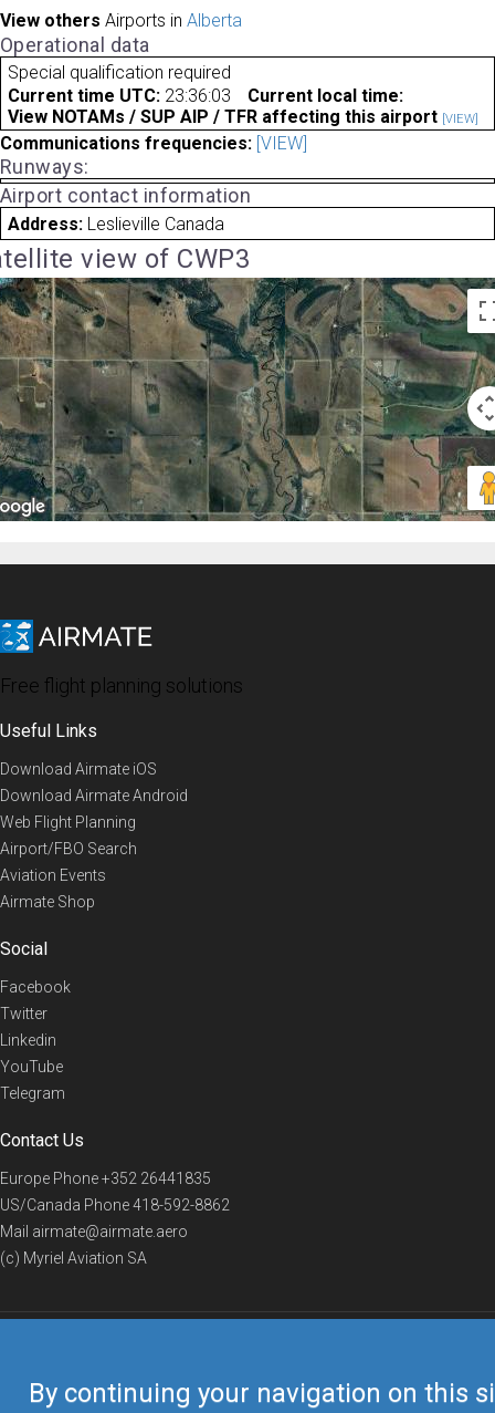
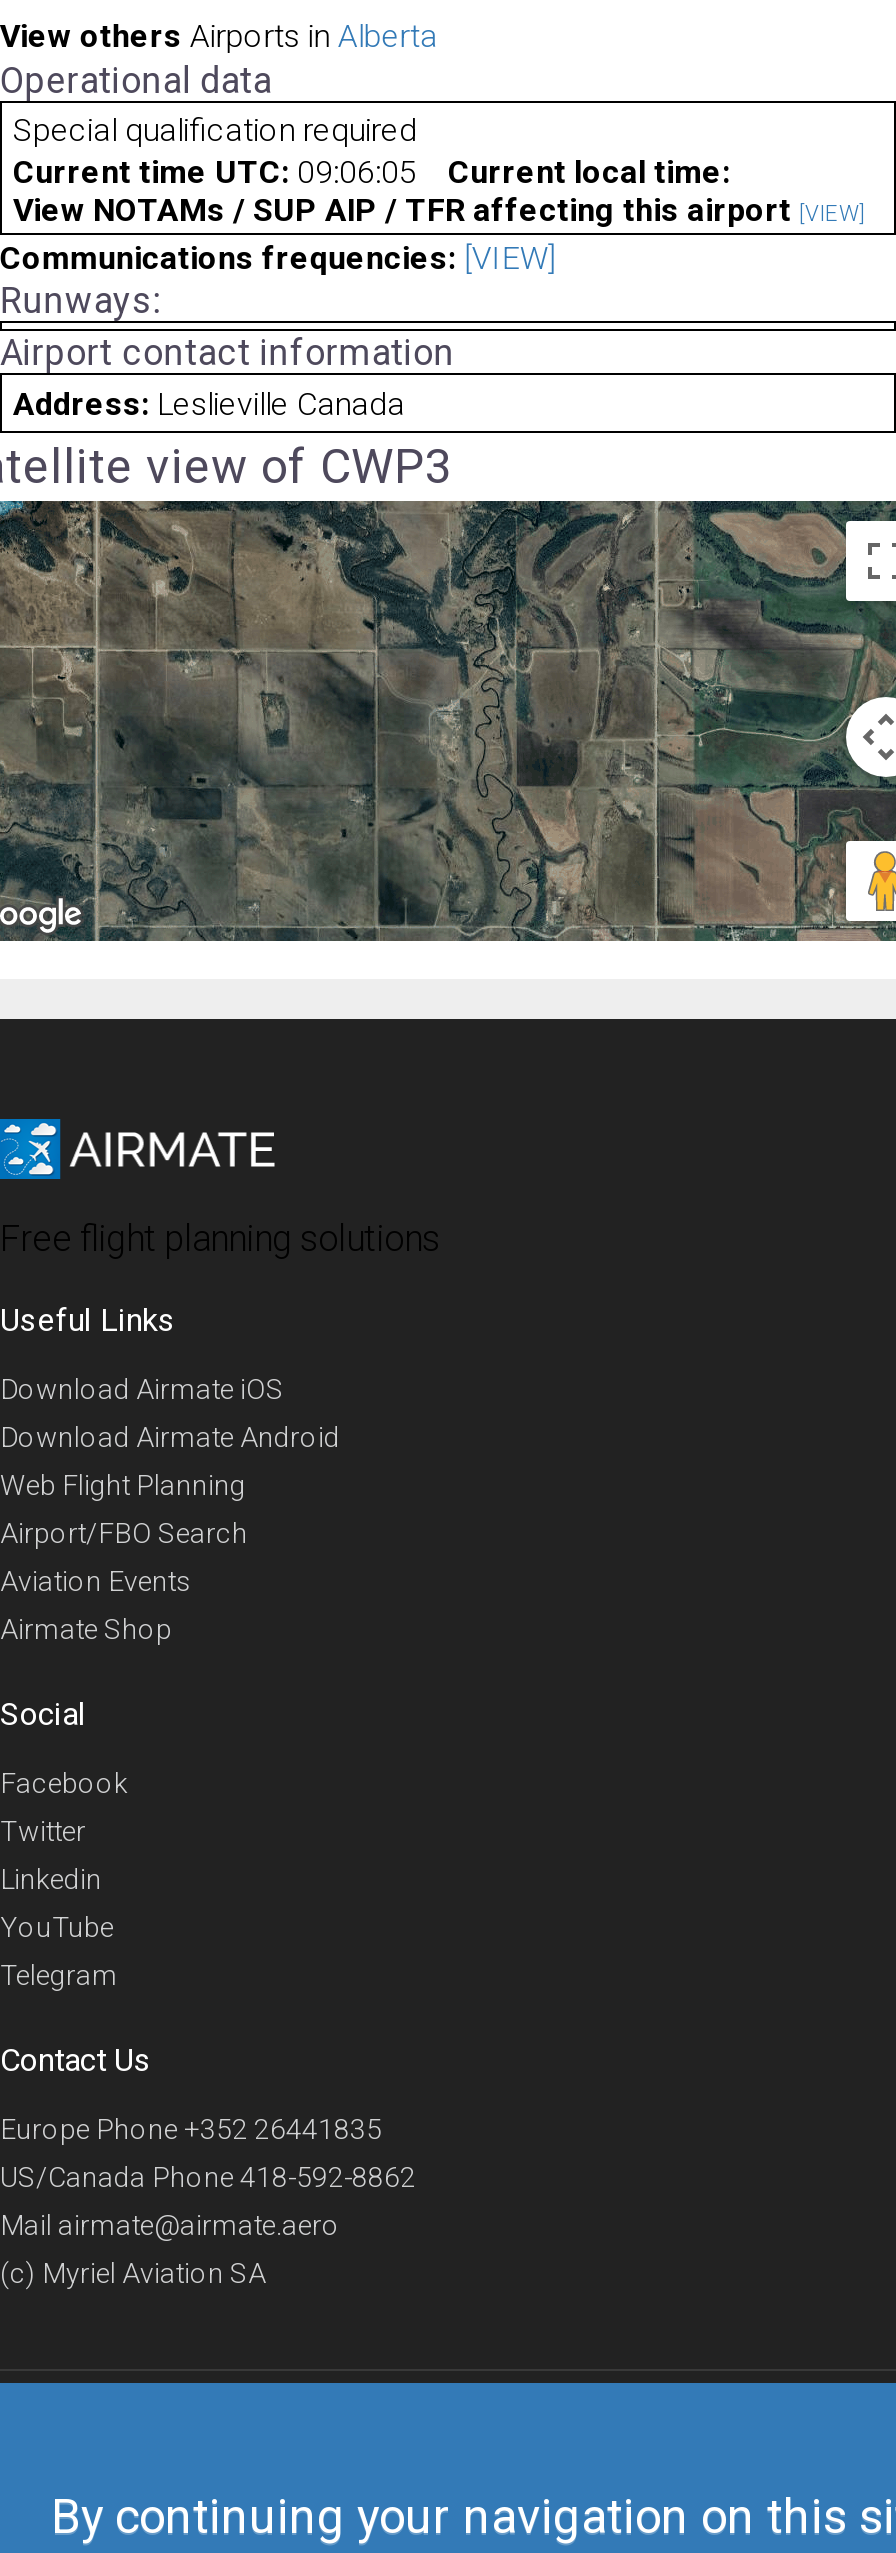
- Current time UTC: 23:36:03
+ Current time UTC: 09:06:05
